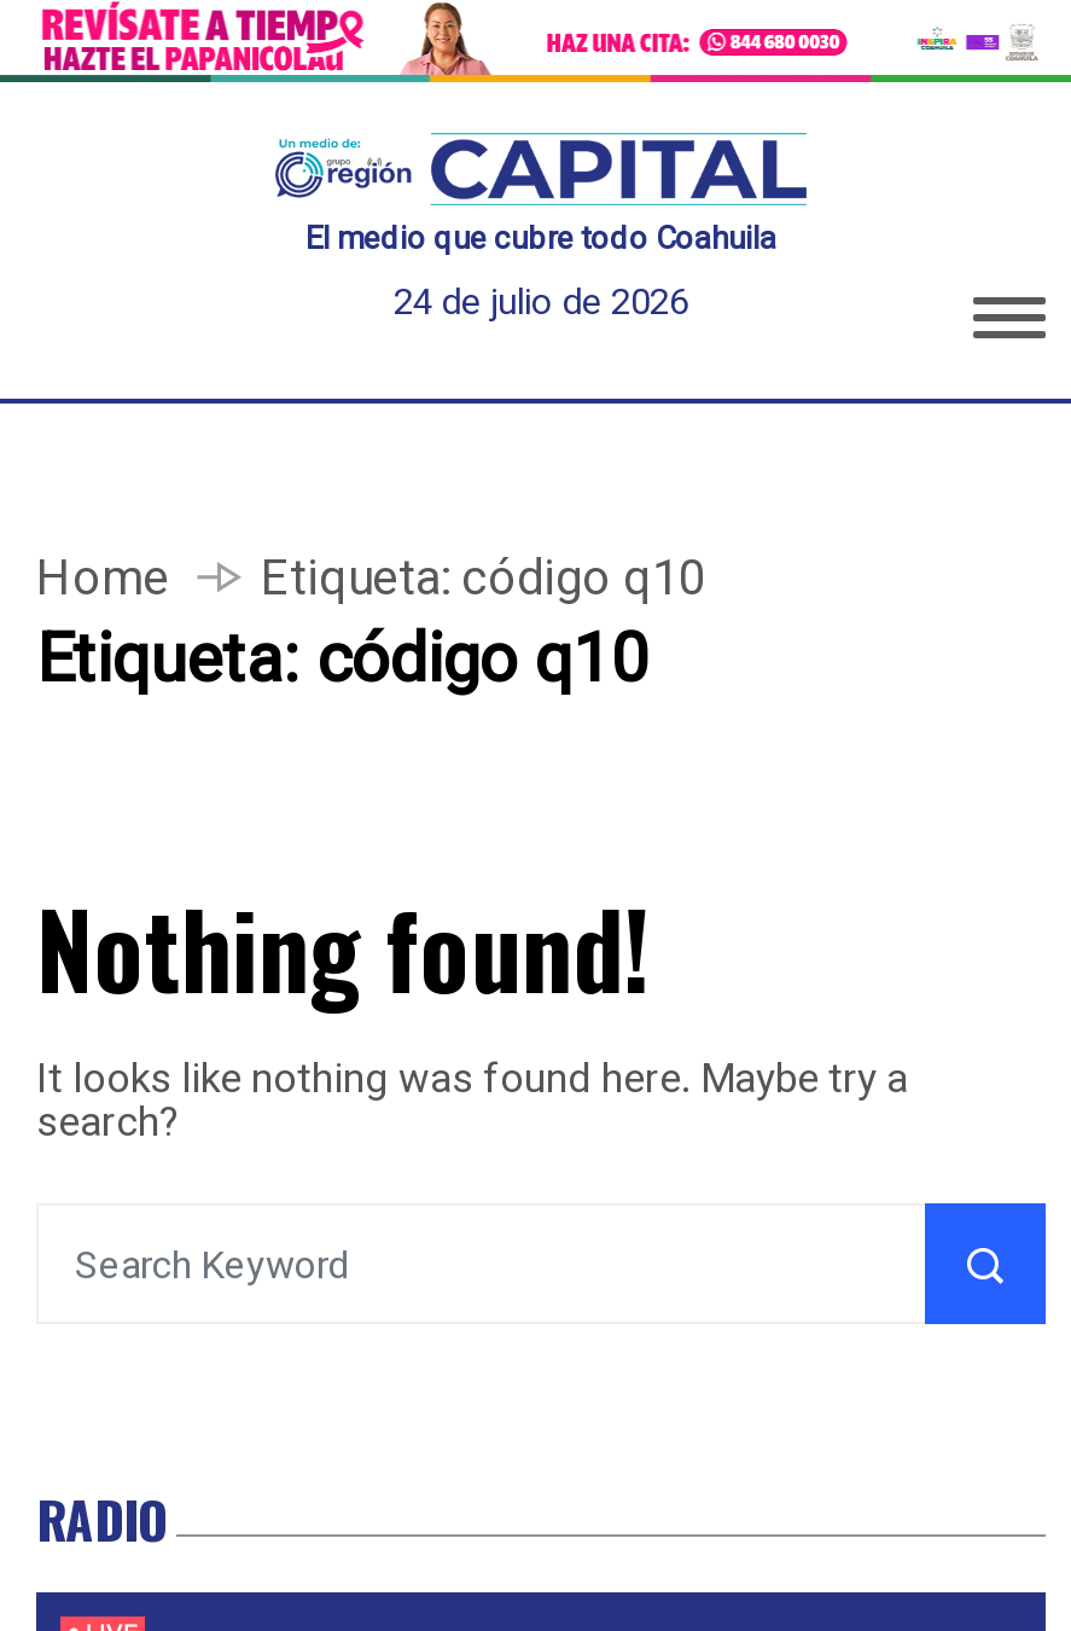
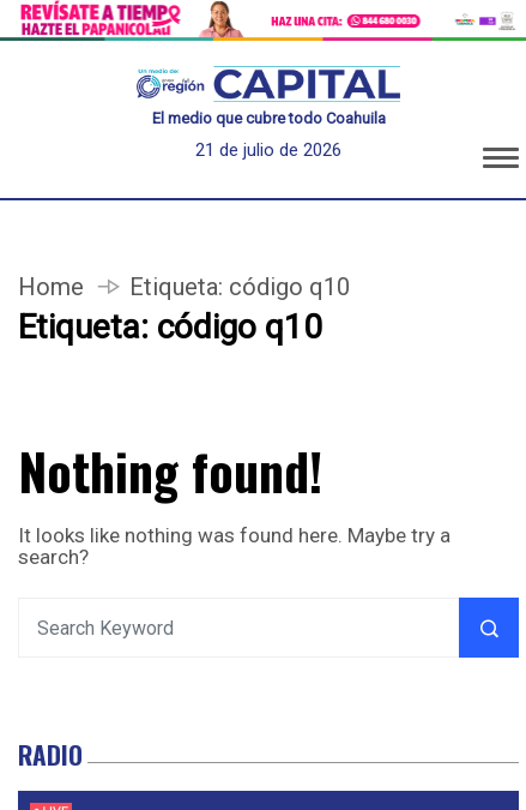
- 24 de julio de 2026
+ 21 de julio de 2026
